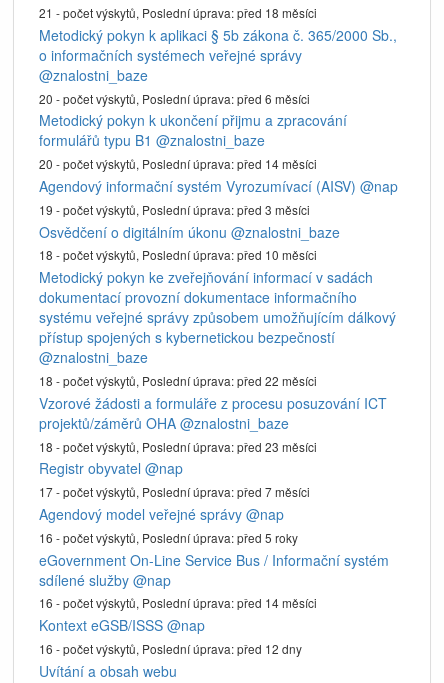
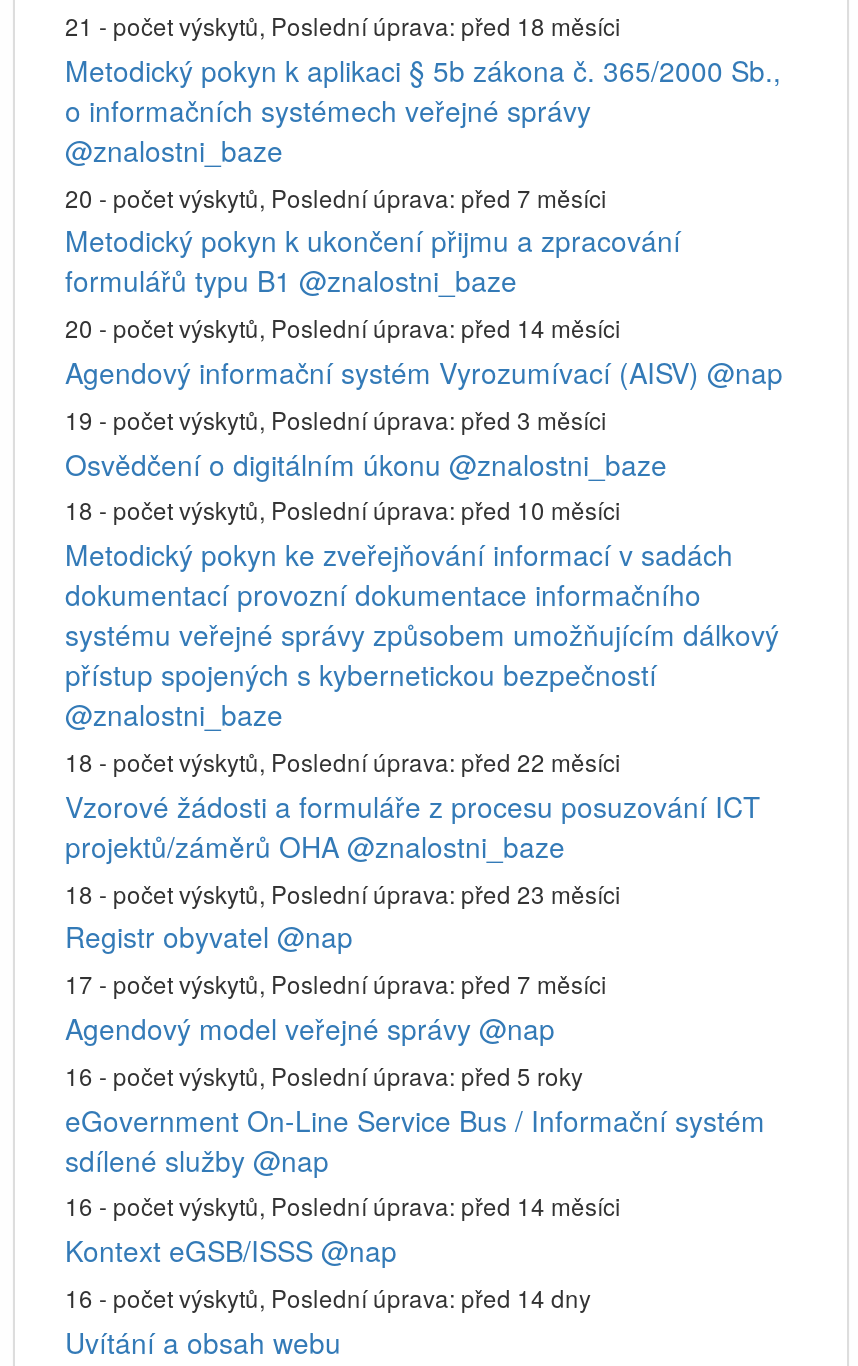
- 20 - počet výskytů, Poslední úprava: před 6 měsíci
+ 20 - počet výskytů, Poslední úprava: před 7 měsíci

- 16 - počet výskytů, Poslední úprava: před 12 dny
+ 16 - počet výskytů, Poslední úprava: před 14 dny
